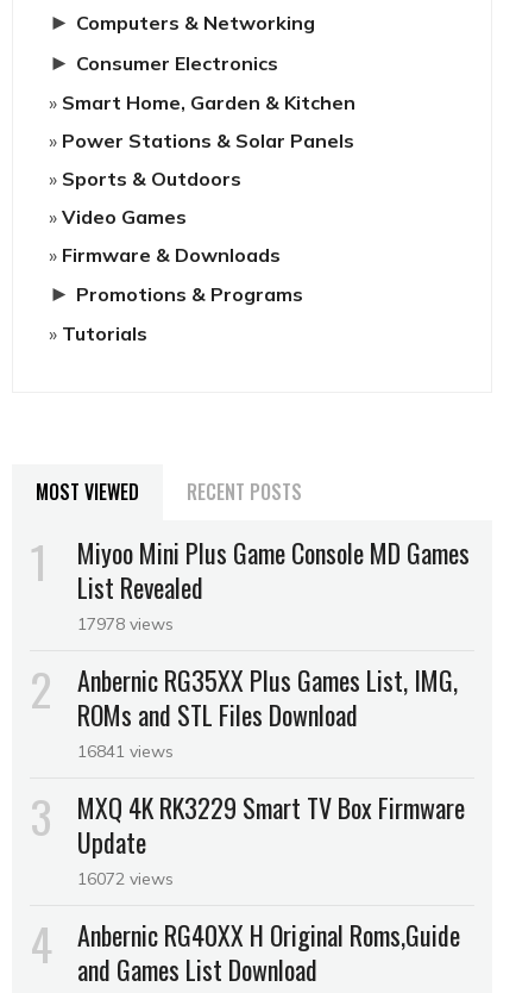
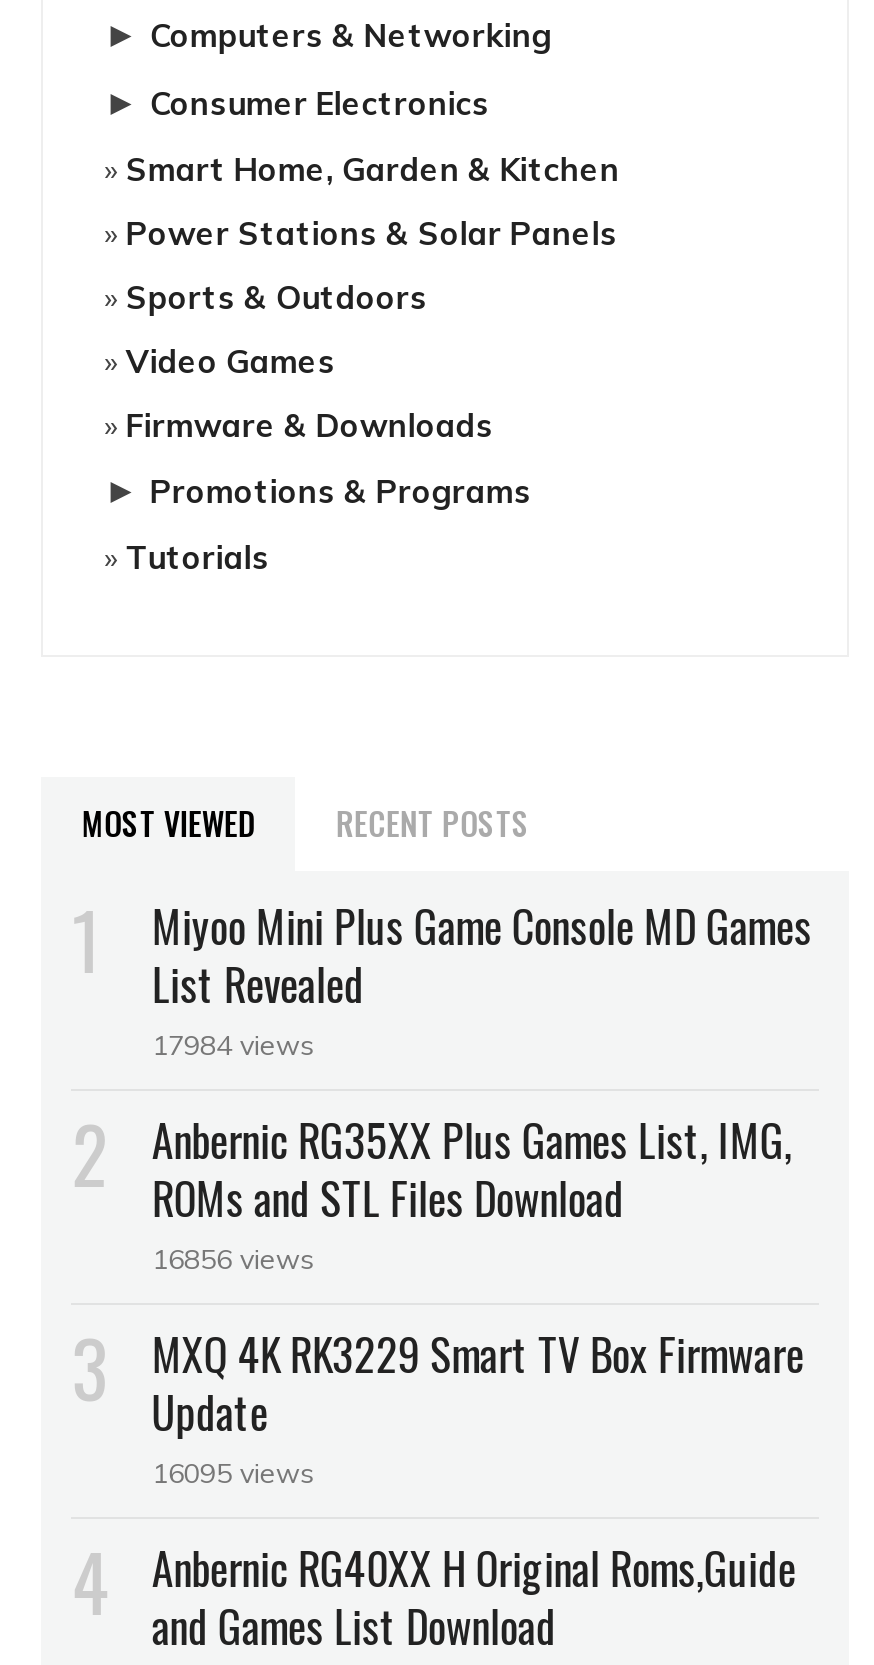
- 17978 views
+ 17984 views

- 16841 views
+ 16856 views

- 16072 views
+ 16095 views
